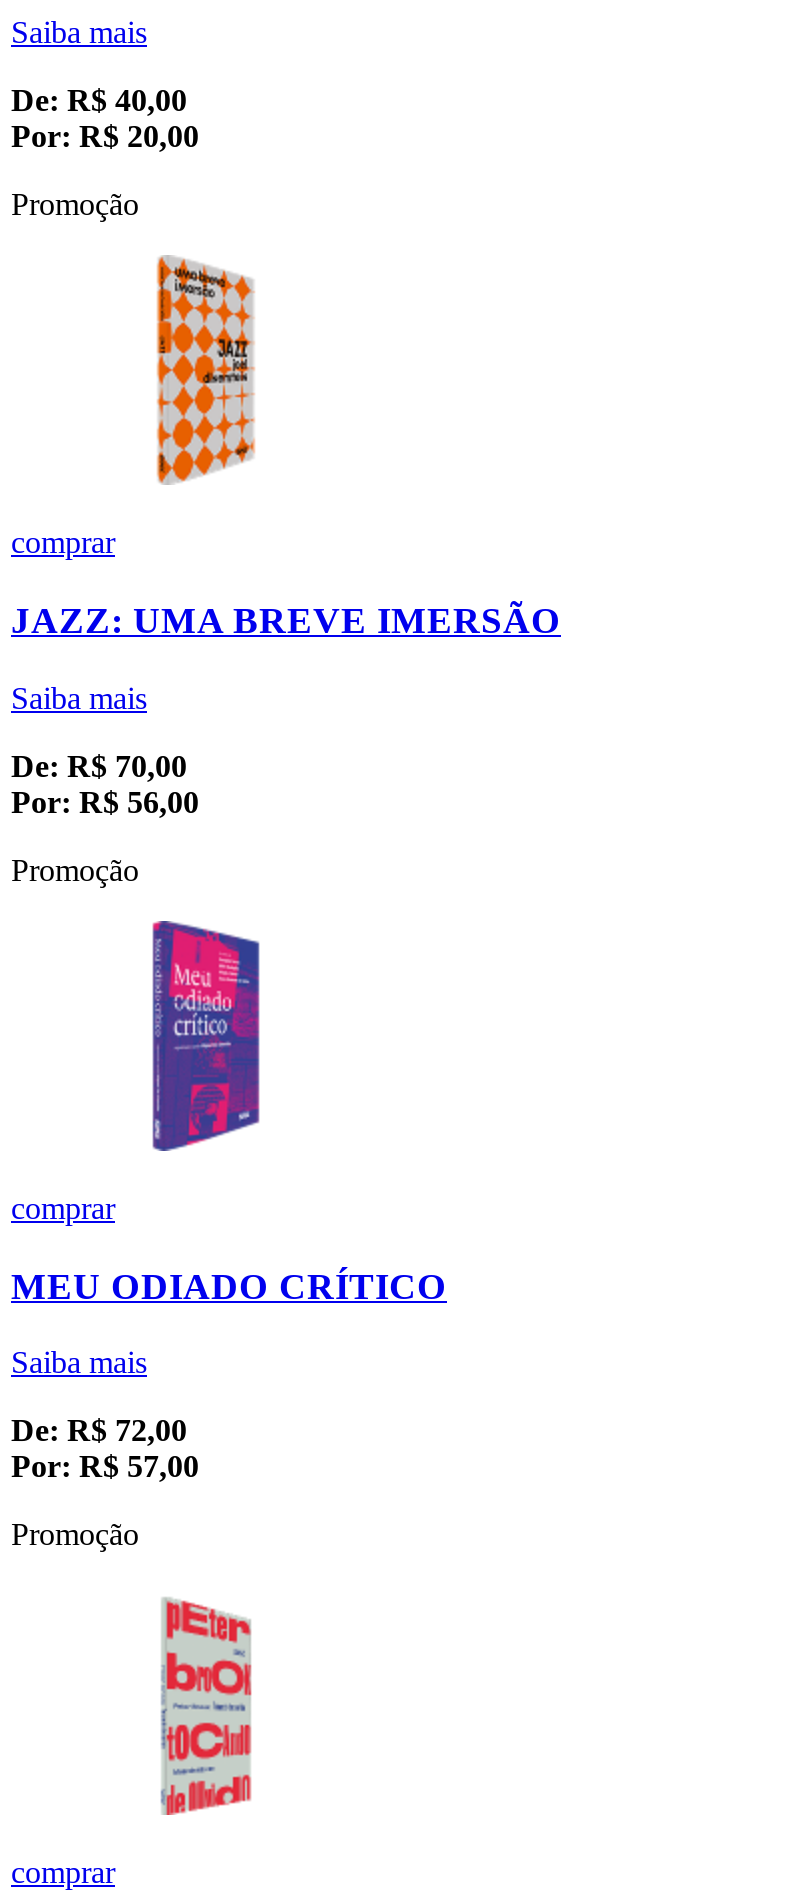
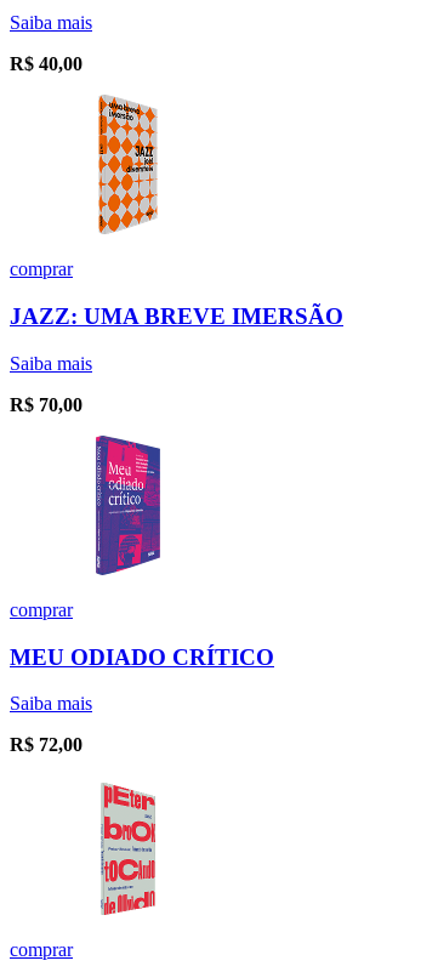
- De: R$ 40,00
- Por: R$20,00
- Promoção
+ R$40,00

- De: R$ 70,00
- Por: R$56,00
- Promoção
+ R$70,00

- De: R$ 72,00
- Por: R$57,00
- Promoção
+ R$72,00
